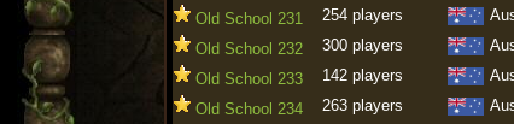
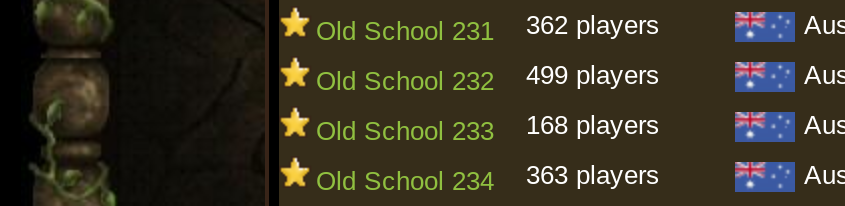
- Old School 231 254 players
+ Old School 231 362 players

- Old School 232 300 players
+ Old School 232 499 players

- Old School 233 142 players
+ Old School 233 168 players

- Old School 234 263 players
+ Old School 234 363 players
